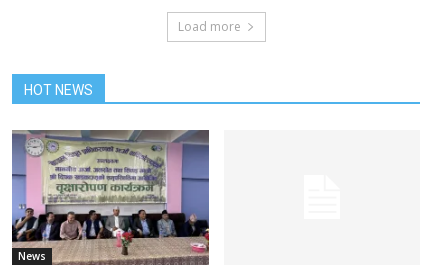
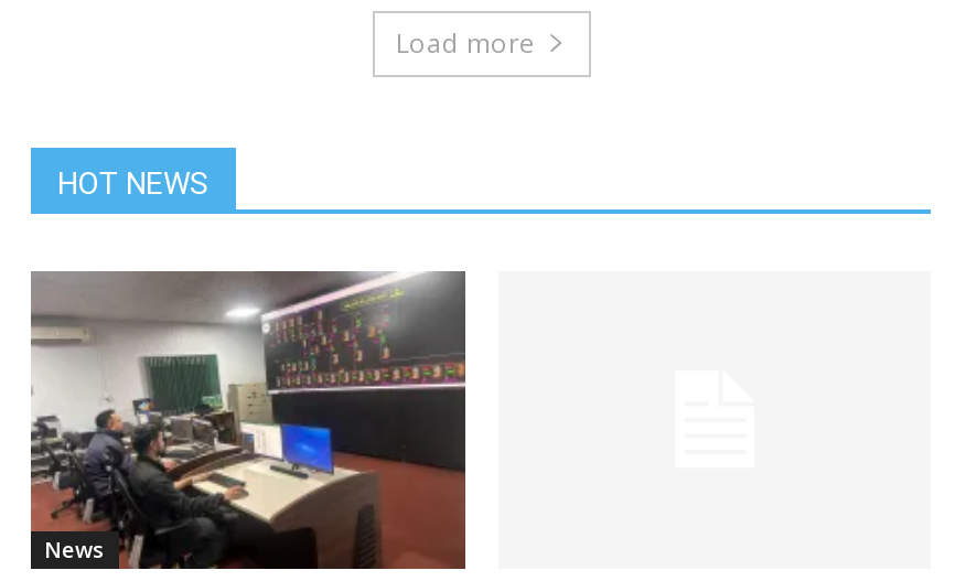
- [image]
+ [image]
